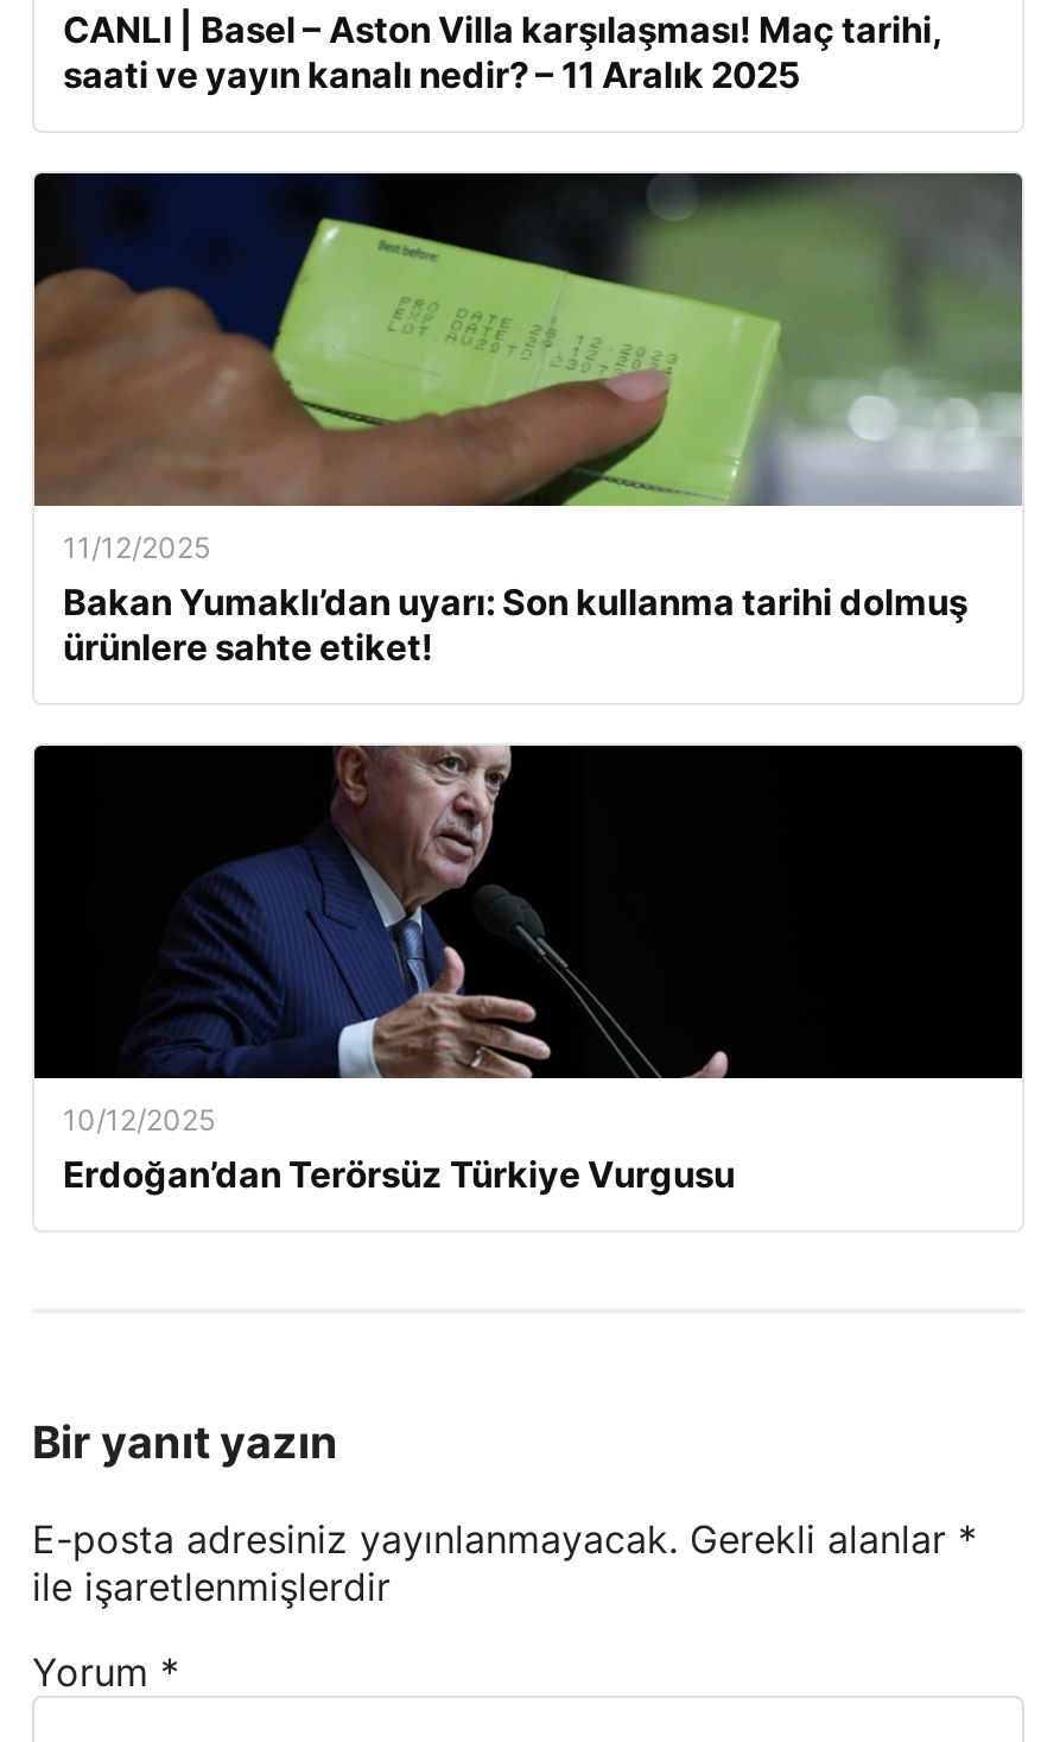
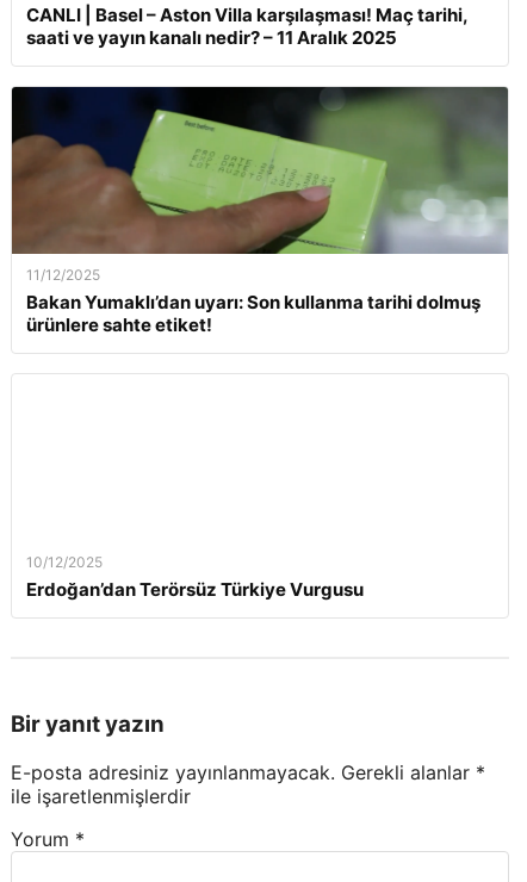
- [image]
